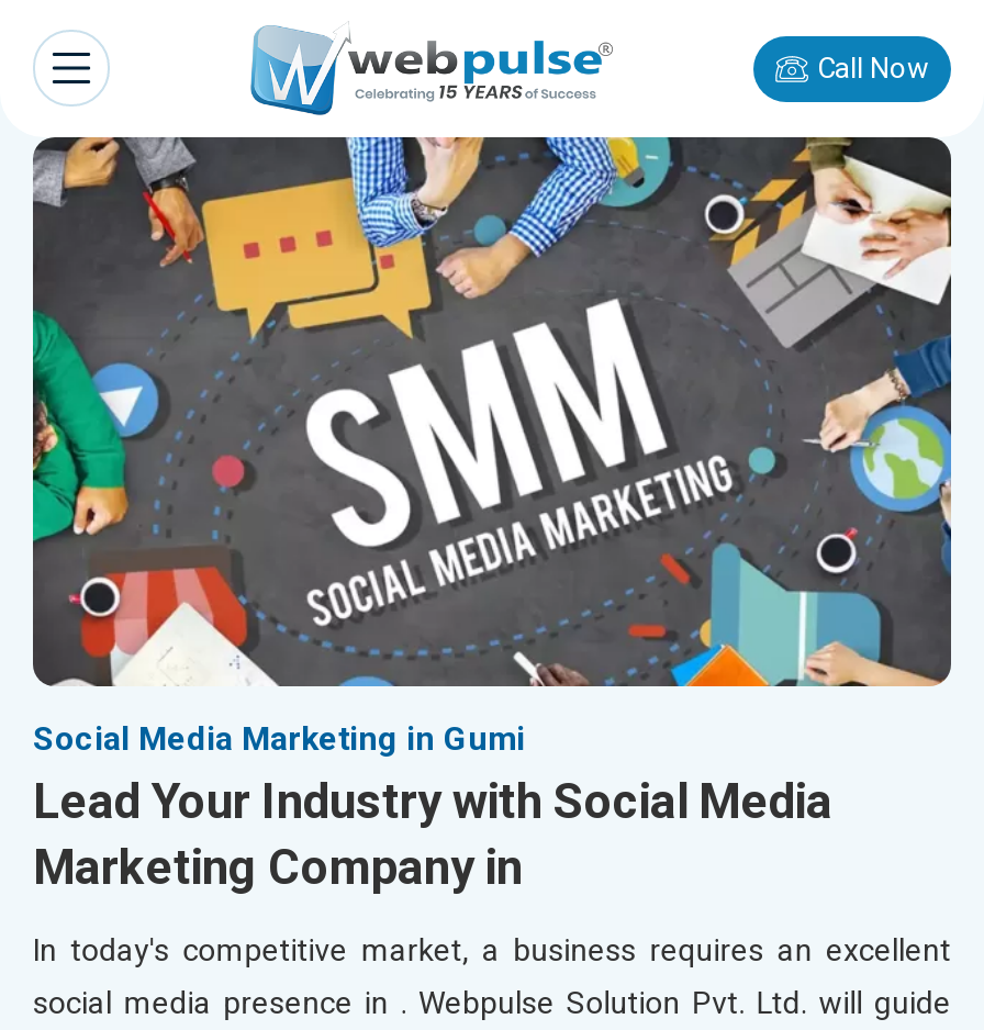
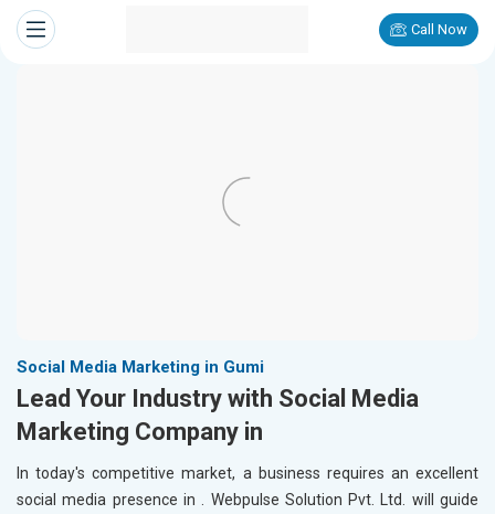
- [image]

- [image]
